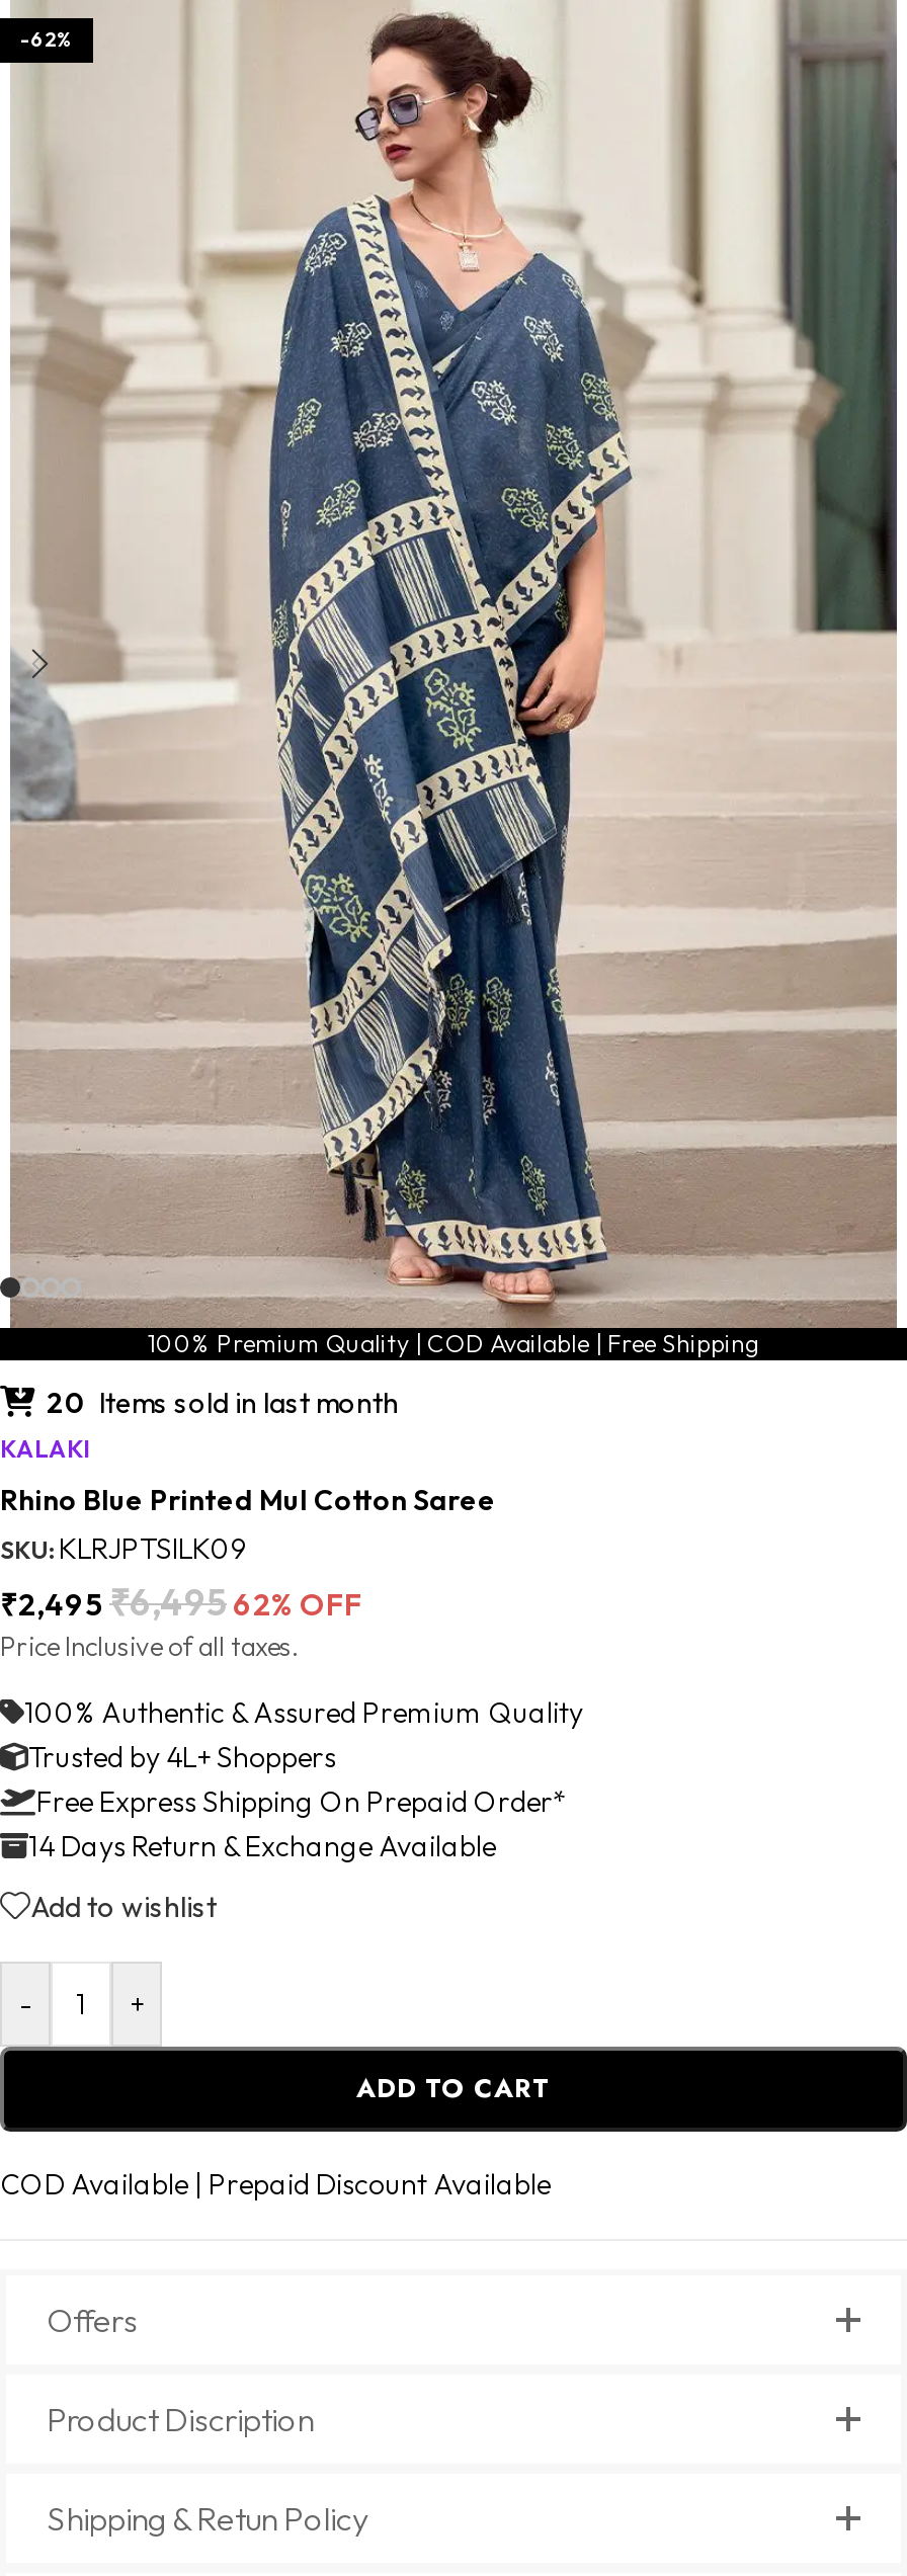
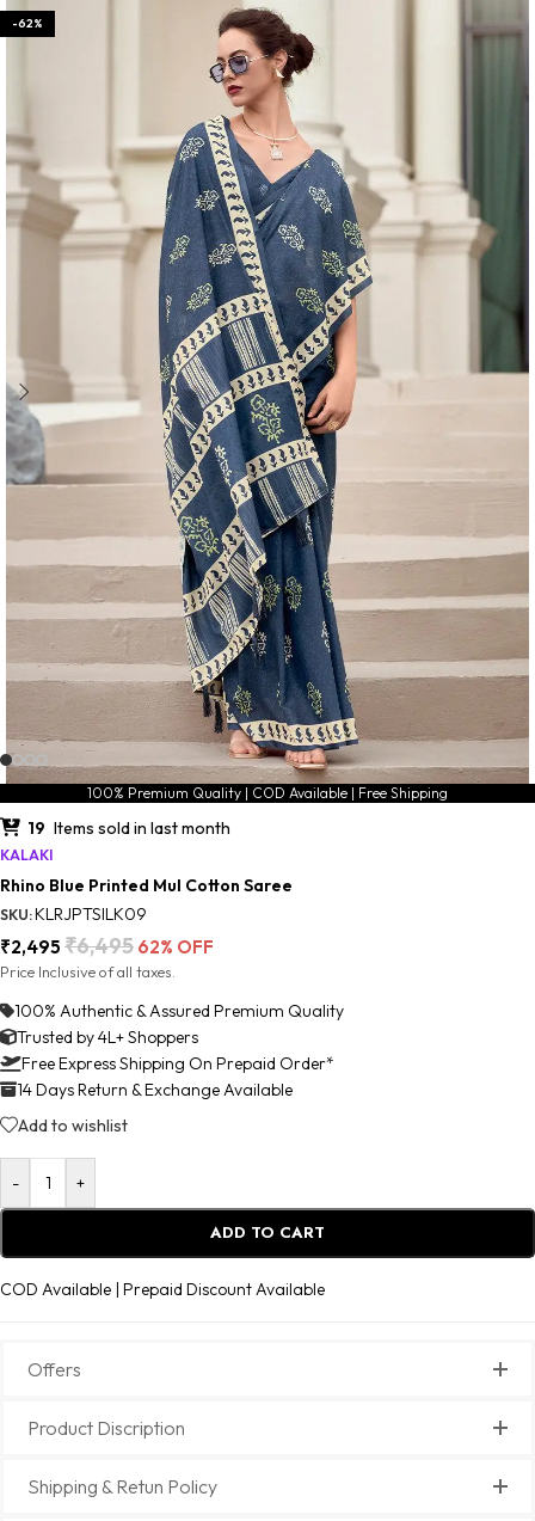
- 20 Items sold in last month
+ 19 Items sold in last month
